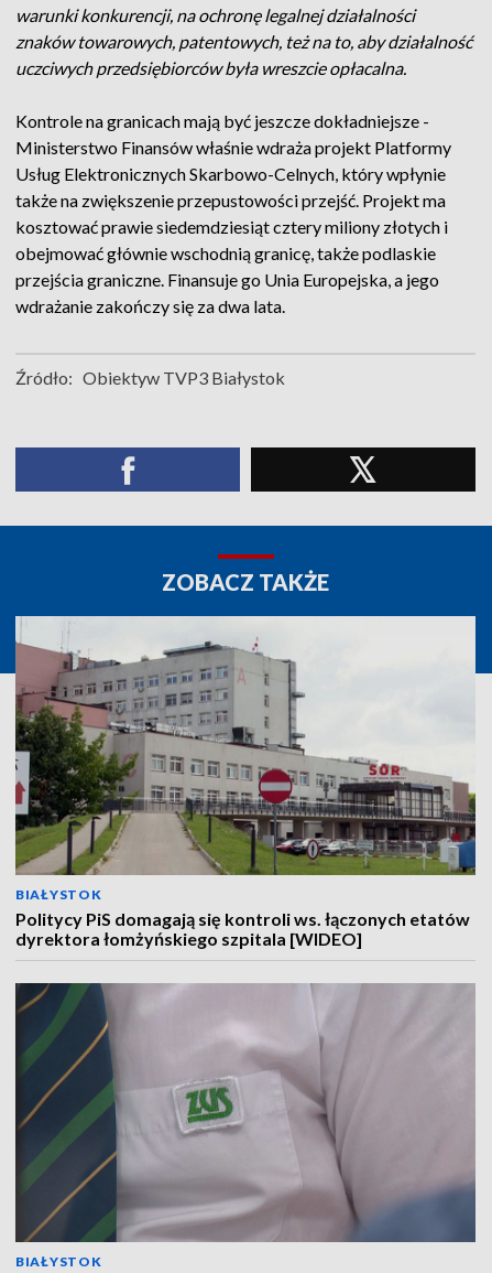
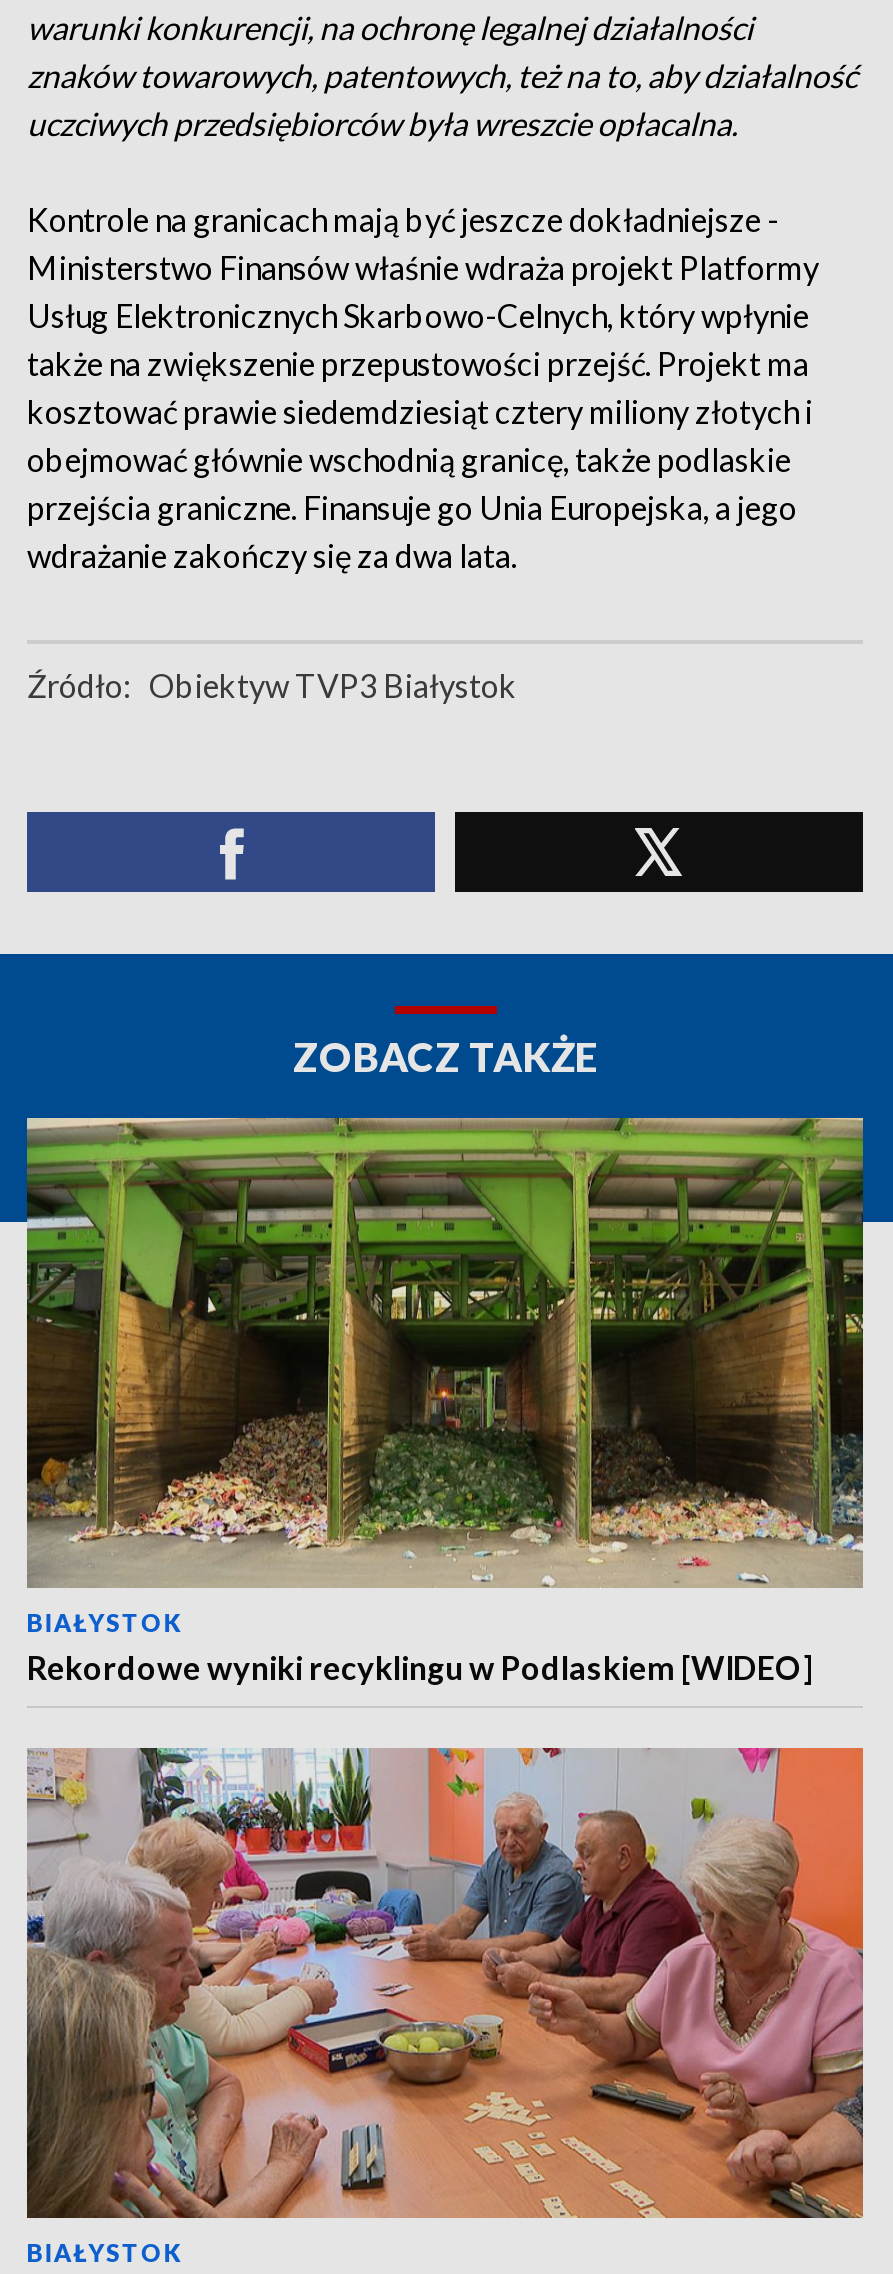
- [image]
- Politycy PiS domagają się kontroli ws. łączonych etatów
- dyrektora łomżyńskiego szpitala [WIDEO]
+ [image]
+ Rekordowe wyniki recyklingu w Podlaskiem [WIDEO]

- [image]
+ [image]
